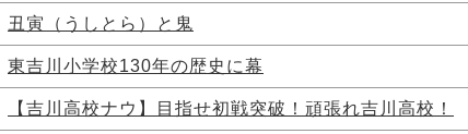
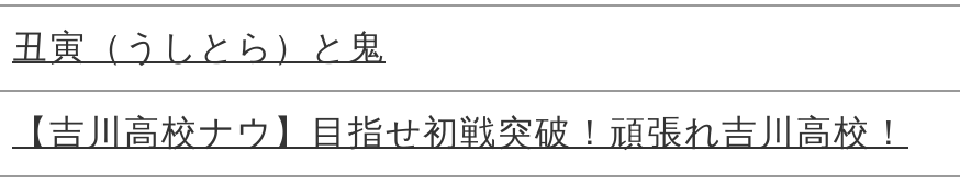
- 東吉川小学校130年の歴史に幕
